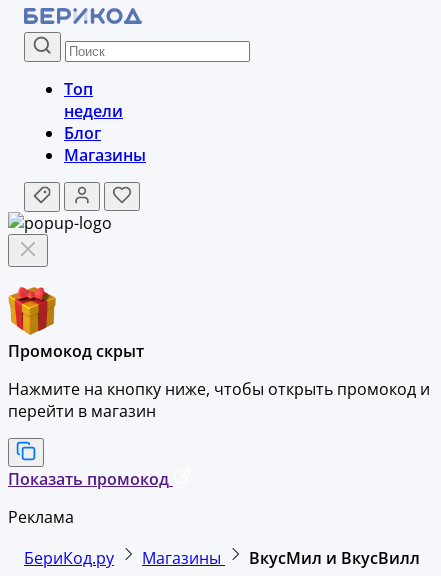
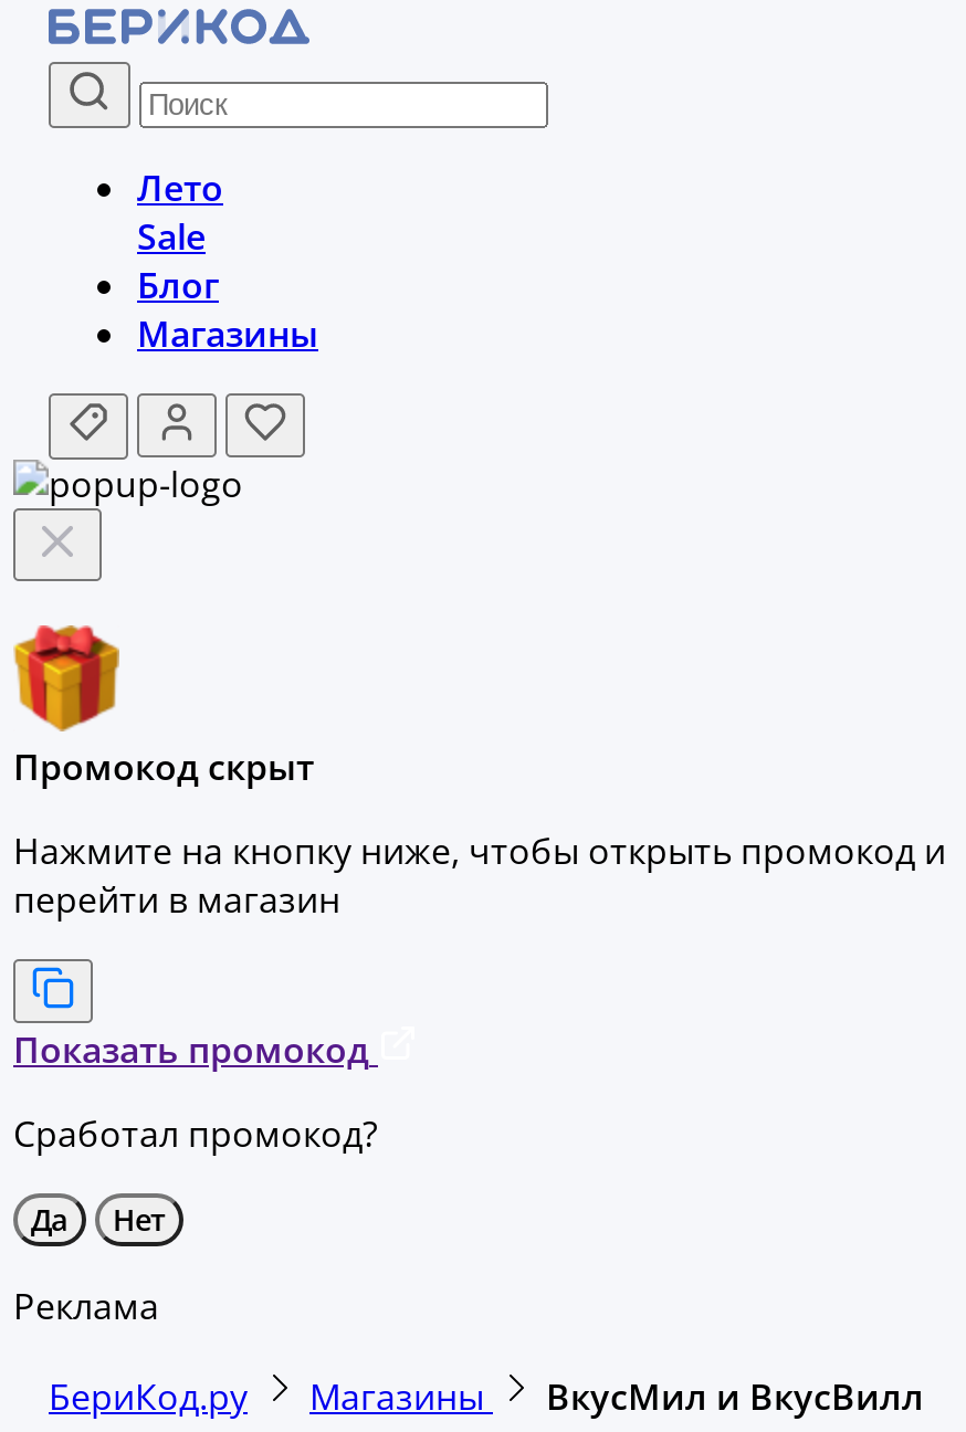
- Топ
- недели
+ Лето
+ Sale

+ Сработал промокод?
+ Да
+ Нет
